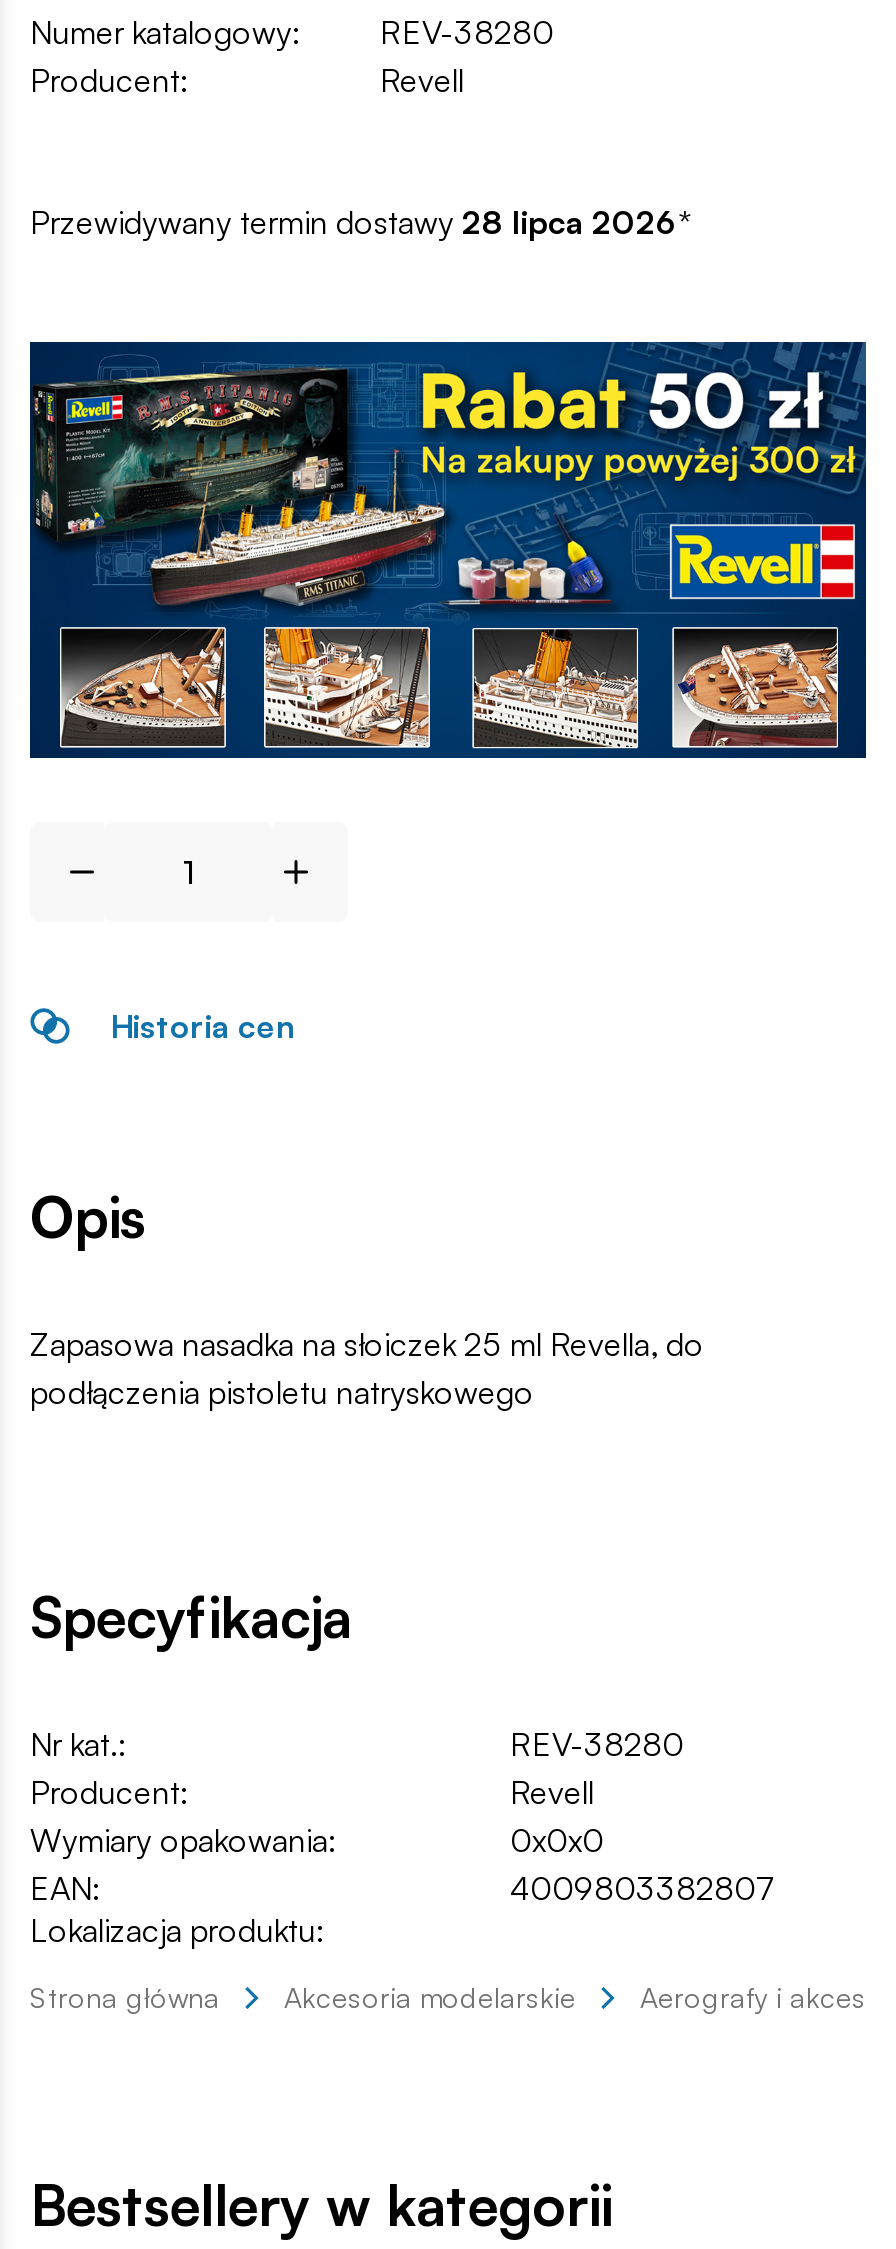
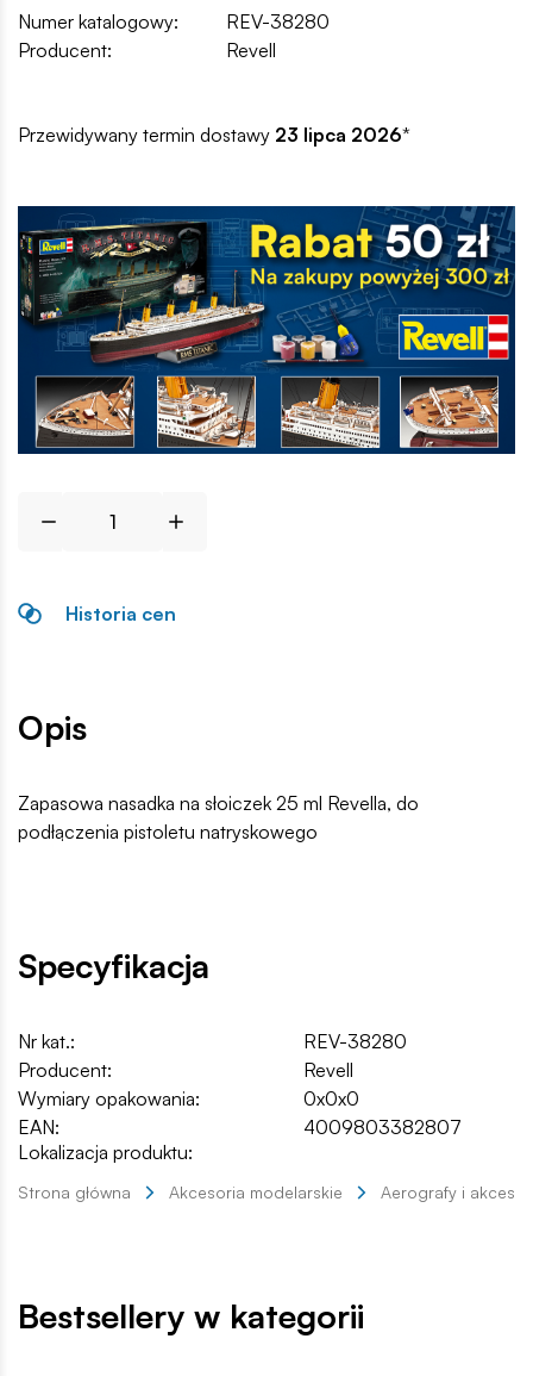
- Przewidywany termin dostawy 28 lipca 2026*
+ Przewidywany termin dostawy 23 lipca 2026*
